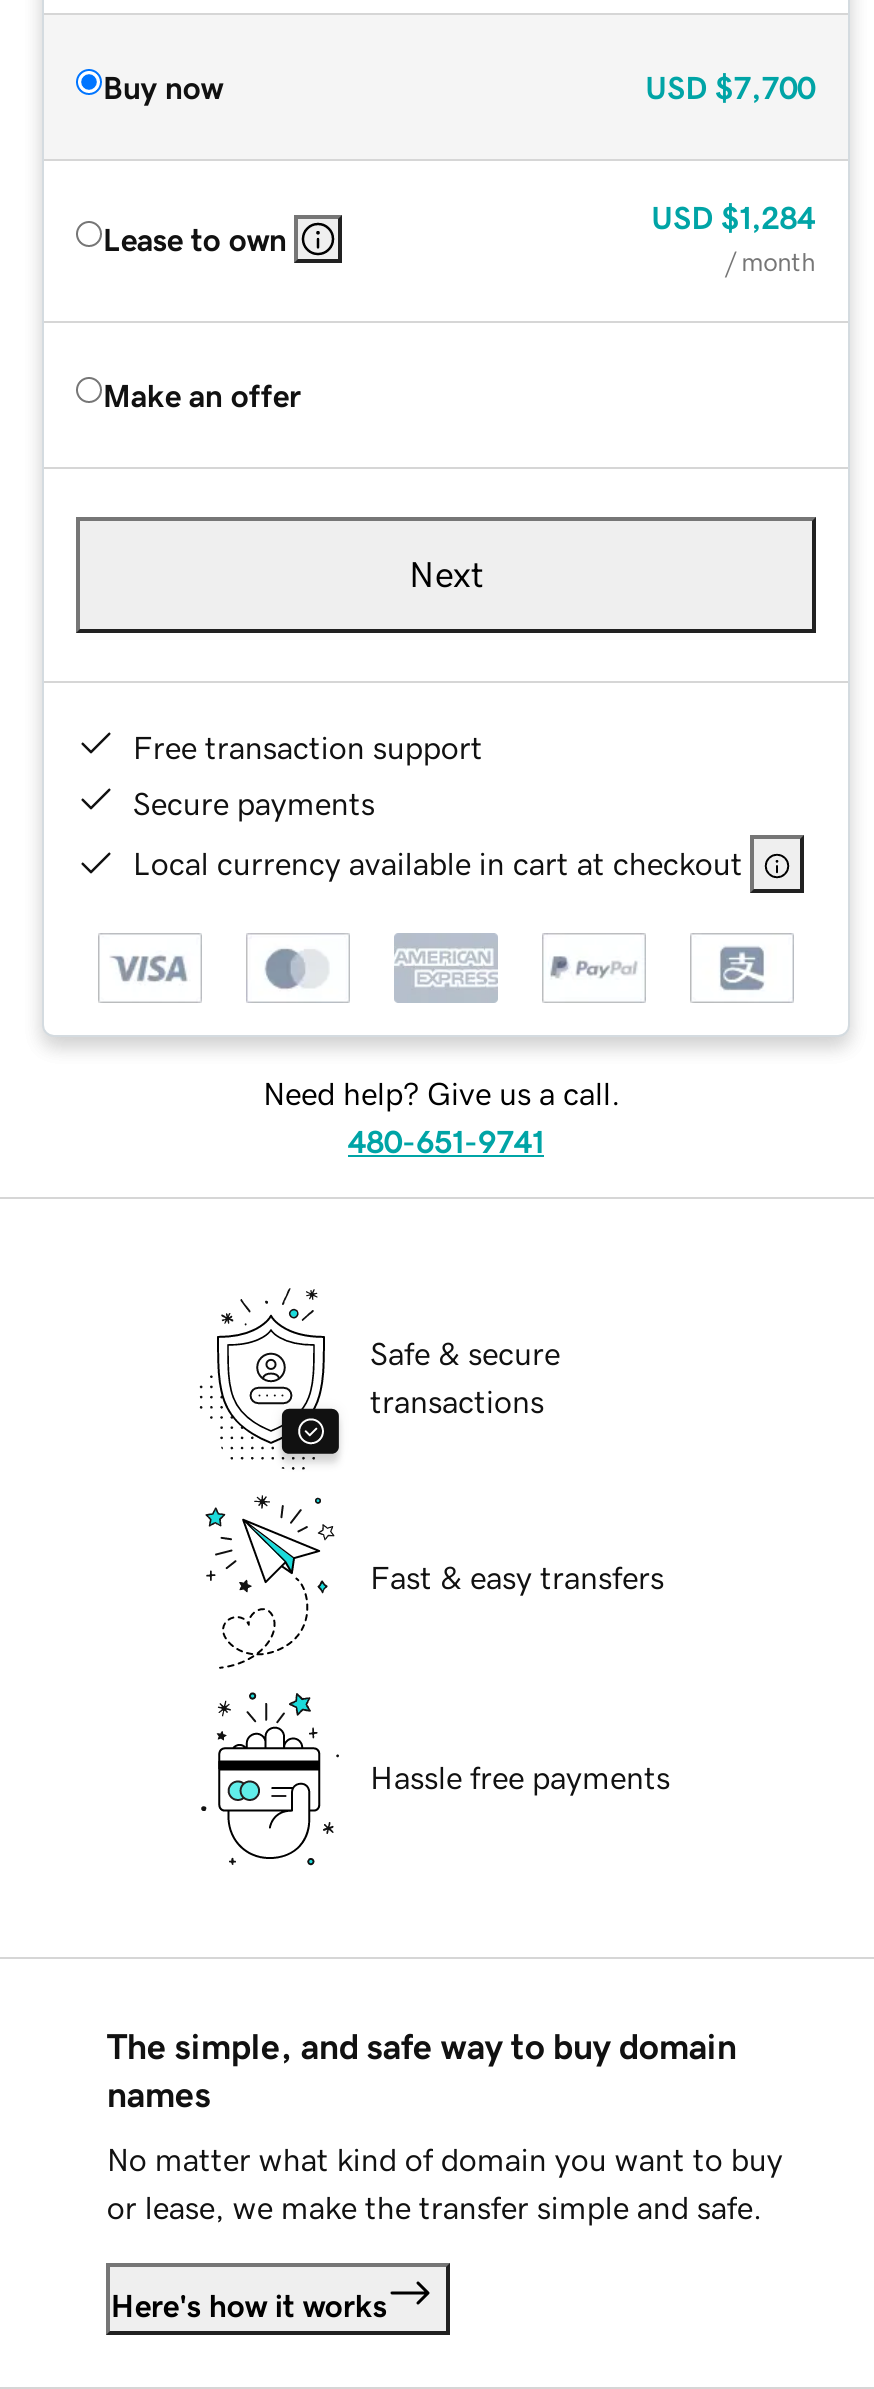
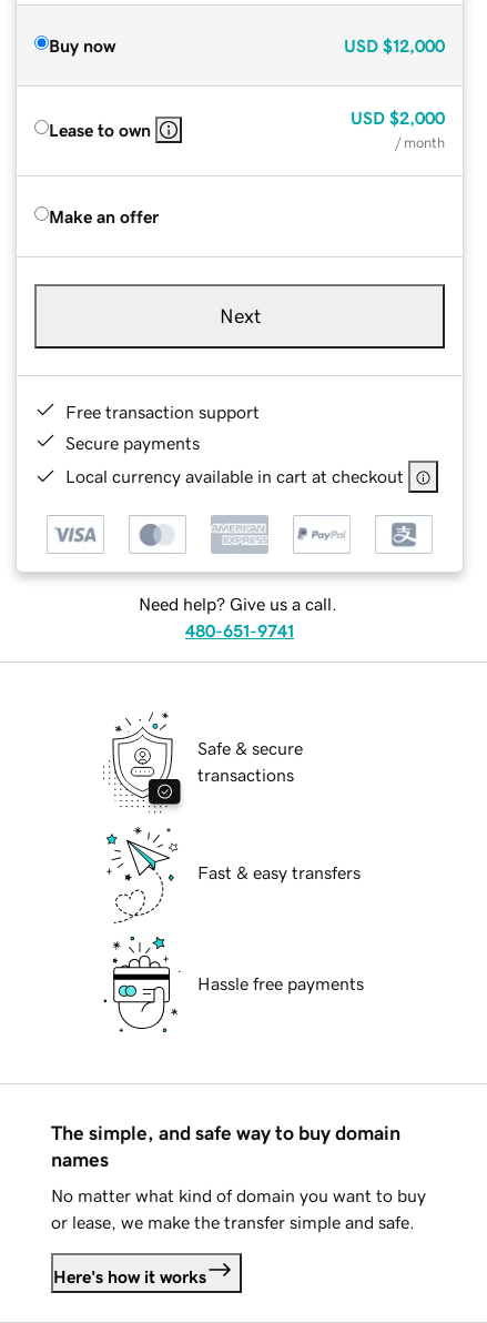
- USD $7,700
+ USD $12,000

- USD $1,284
+ USD $2,000
